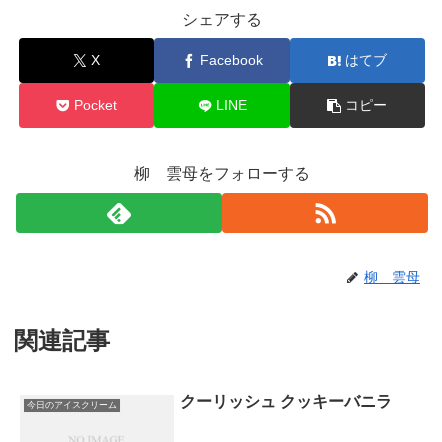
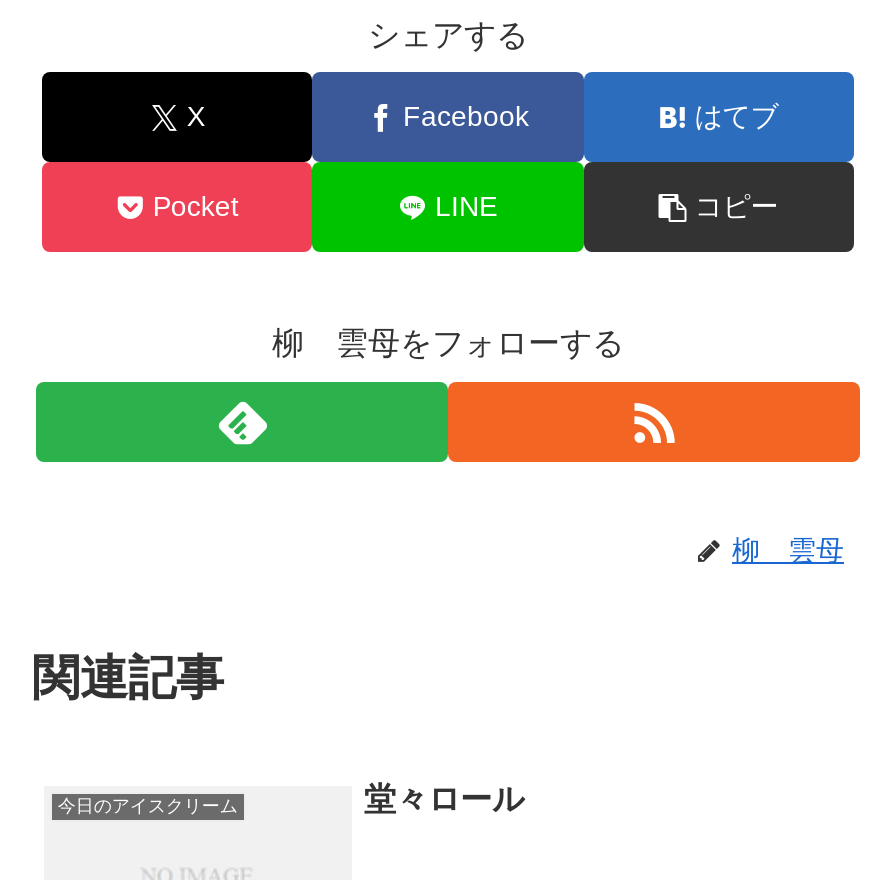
- クーリッシュ クッキーバニラ
+ 堂々ロール
